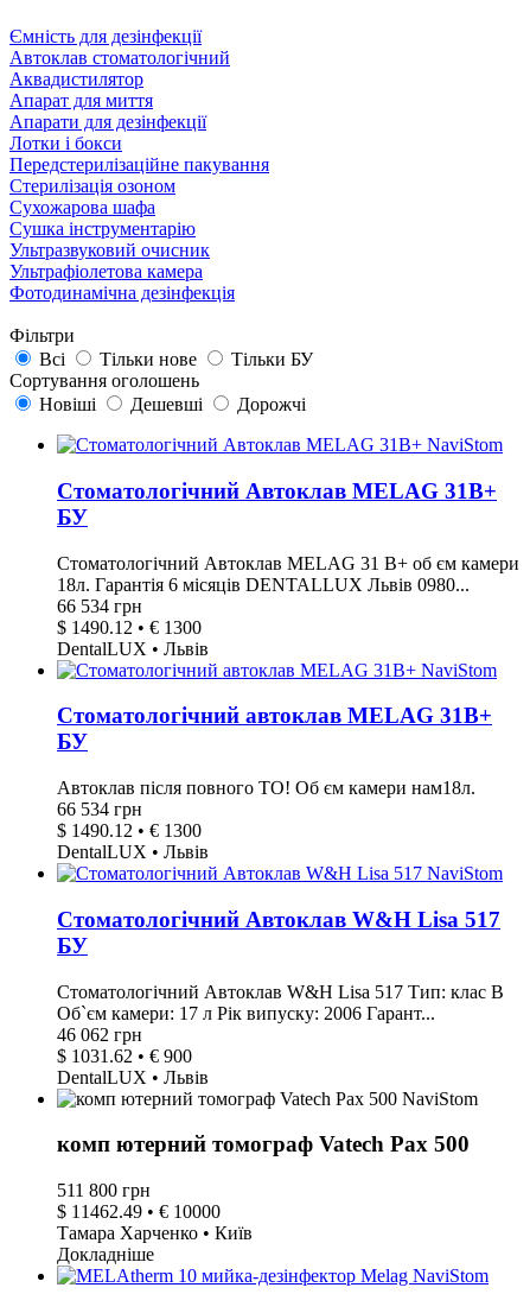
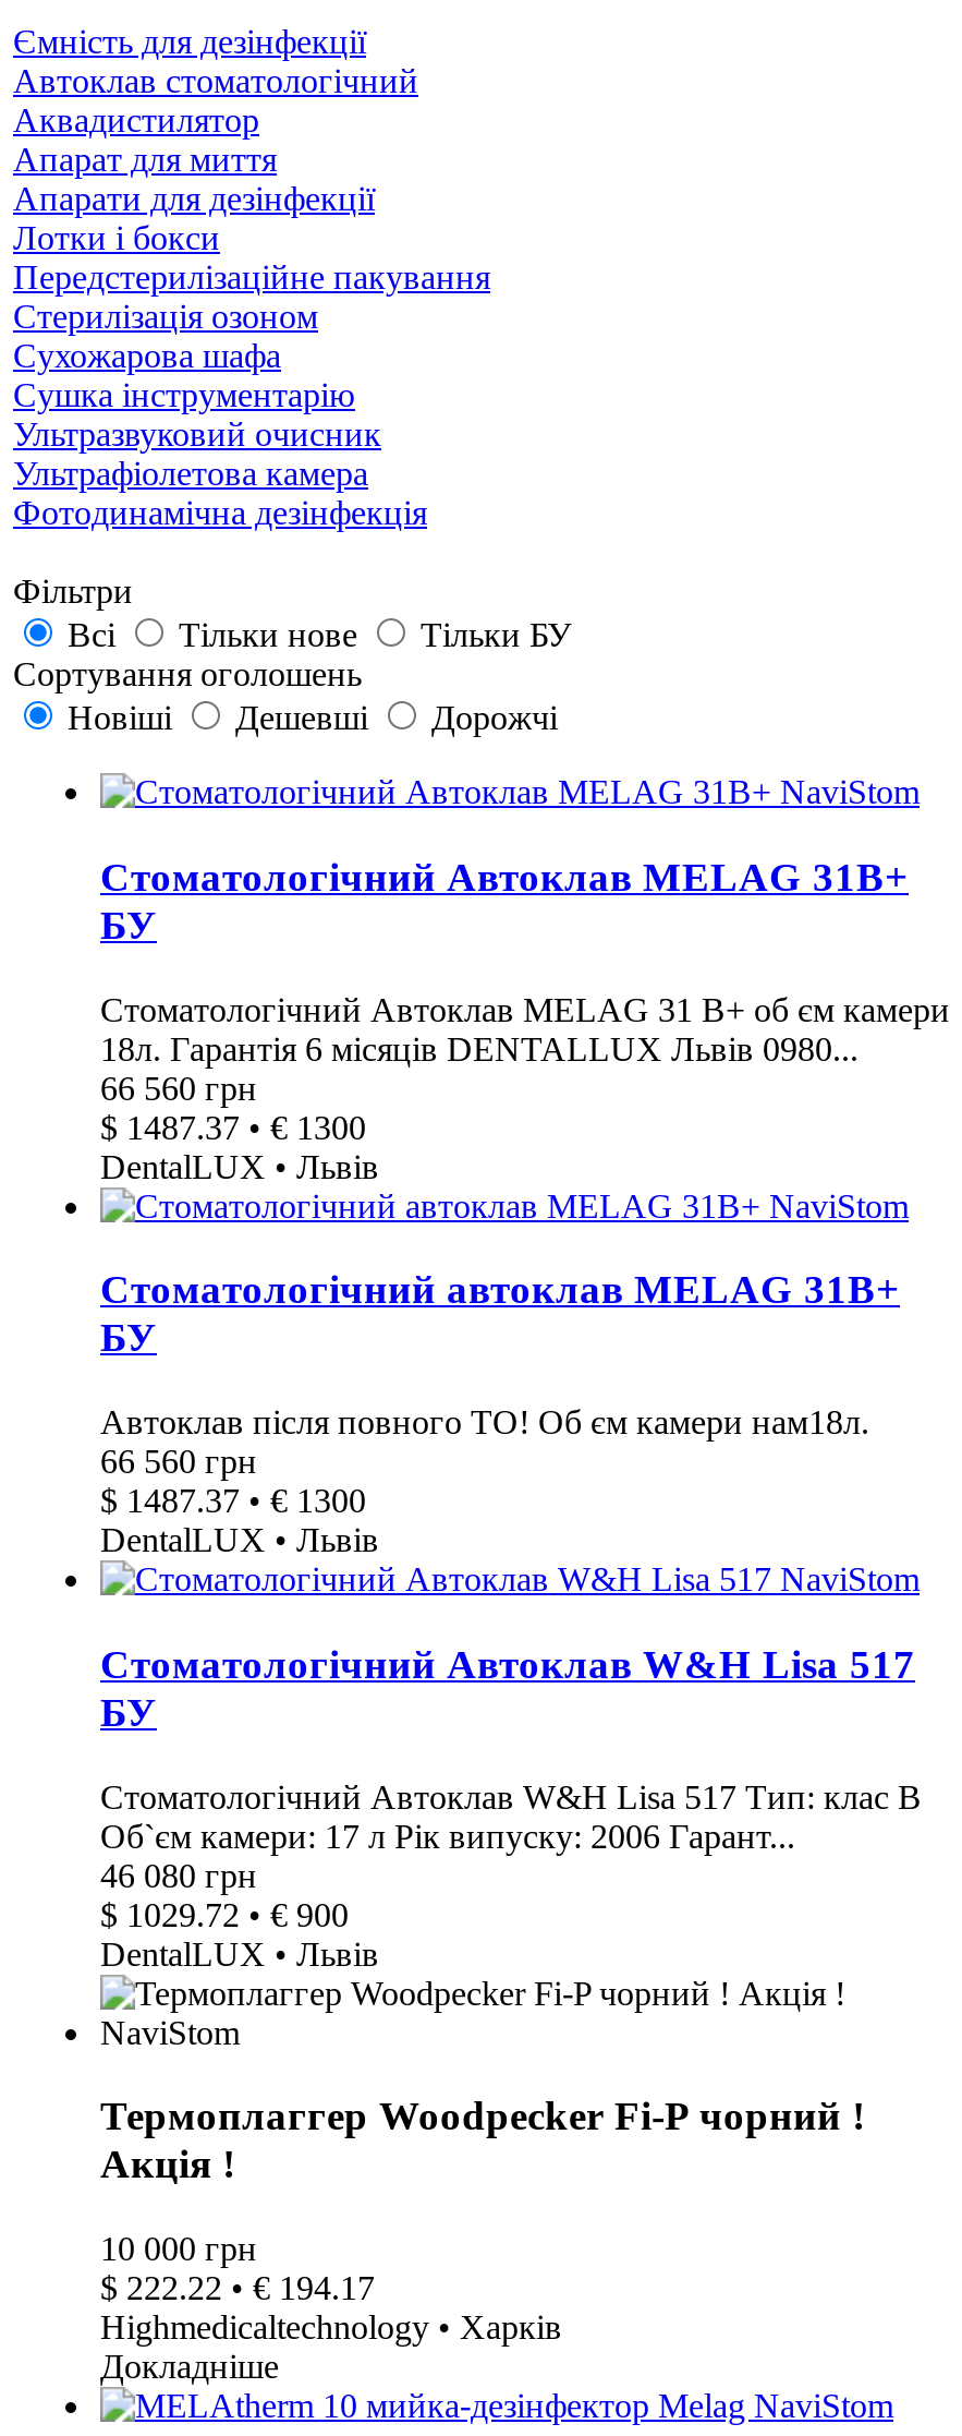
- 66 534 грн
+ 66 560 грн

- $ 1490.12 • € 1300
+ $ 1487.37 • € 1300

- 66 534 грн
+ 66 560 грн

- $ 1490.12 • € 1300
+ $ 1487.37 • € 1300

- 46 062 грн
+ 46 080 грн

- $ 1031.62 • € 900
+ $ 1029.72 • € 900

- комп ютерний томограф Vatech Pax 500
+ Термоплаггер Woodpecker Fi-P чорний !
+ Акція !

- 511 800 грн
- $ 11462.49 • € 10000
- Тамара Харченко • Київ
+ 10 000 грн
+ $ 222.22 • € 194.17
+ Highmedicaltechnology • Харків
